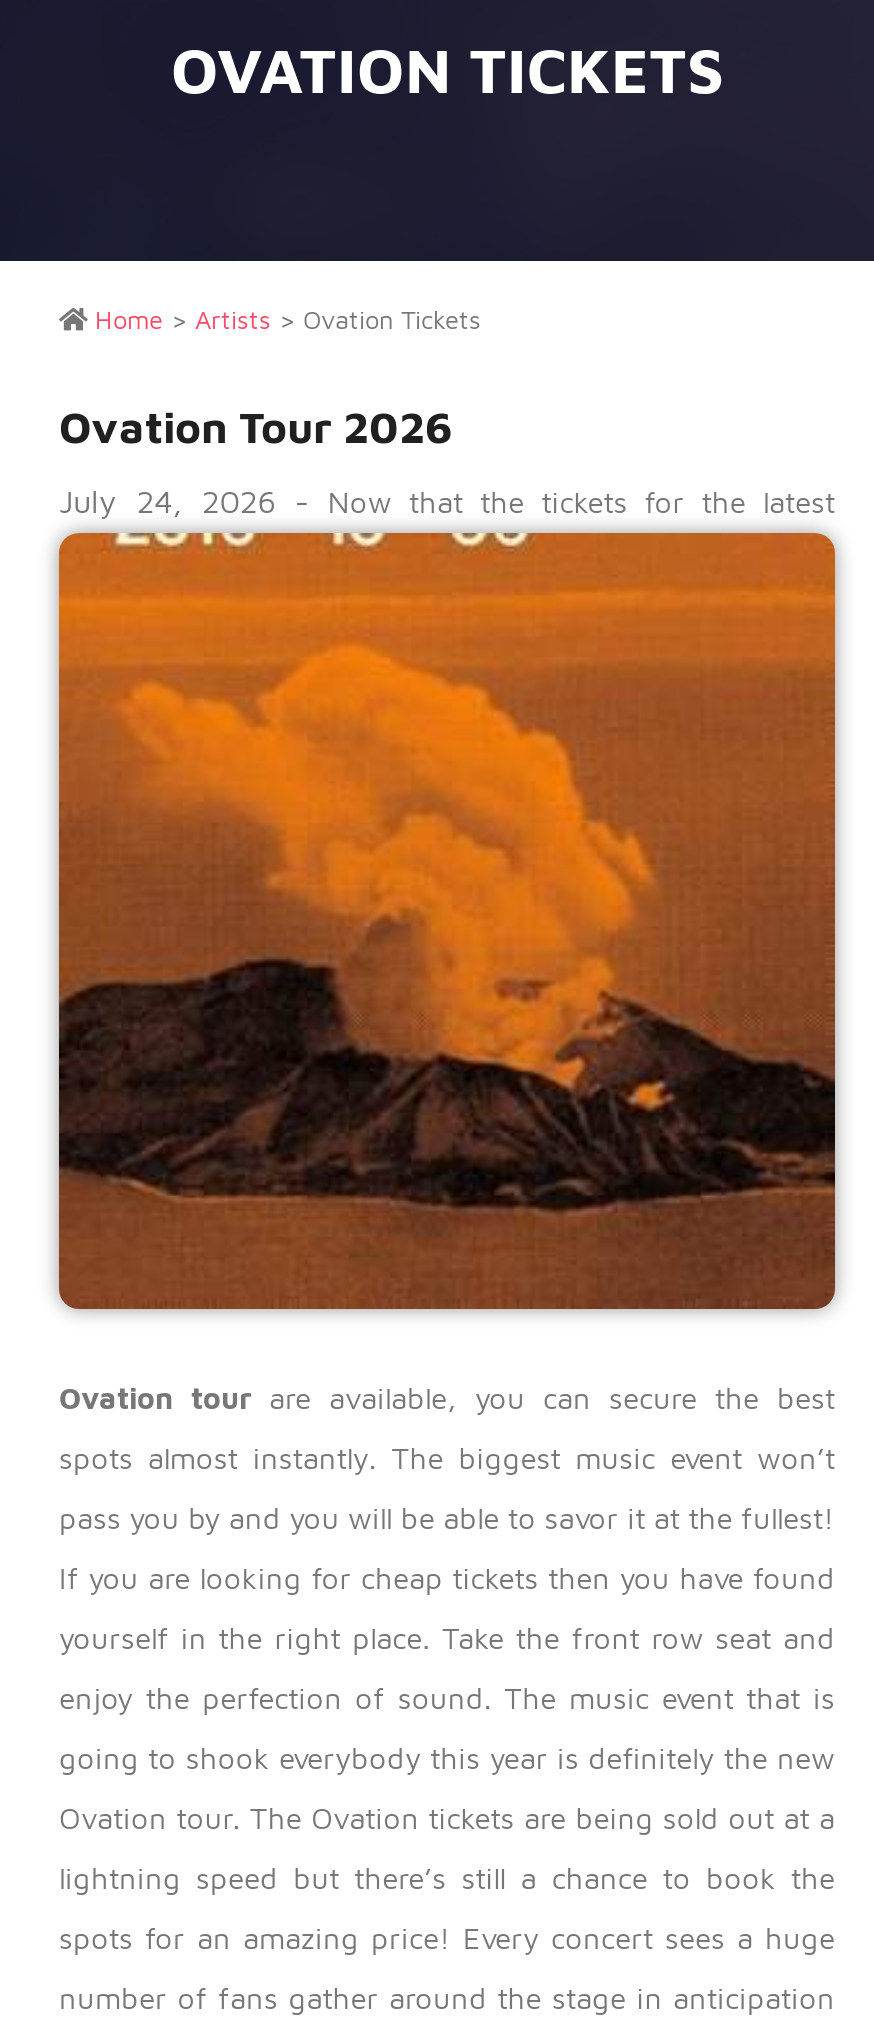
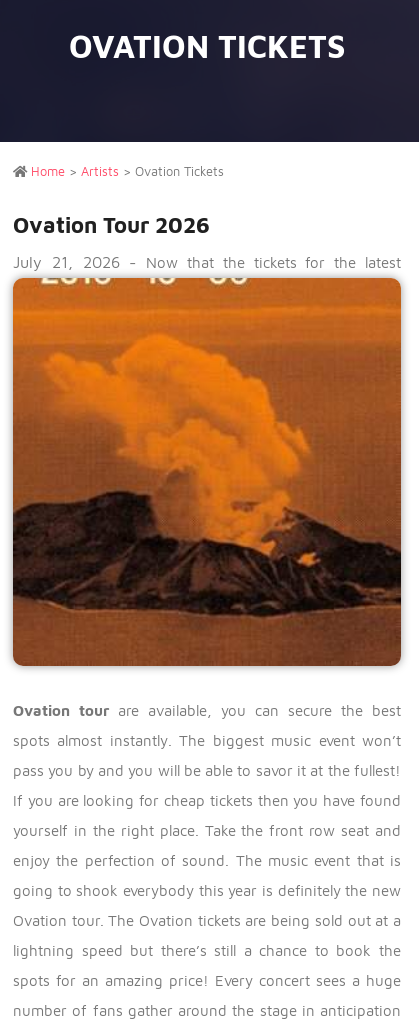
- July 24, 2026 - Now that the tickets for the latest
+ July 21, 2026 - Now that the tickets for the latest
